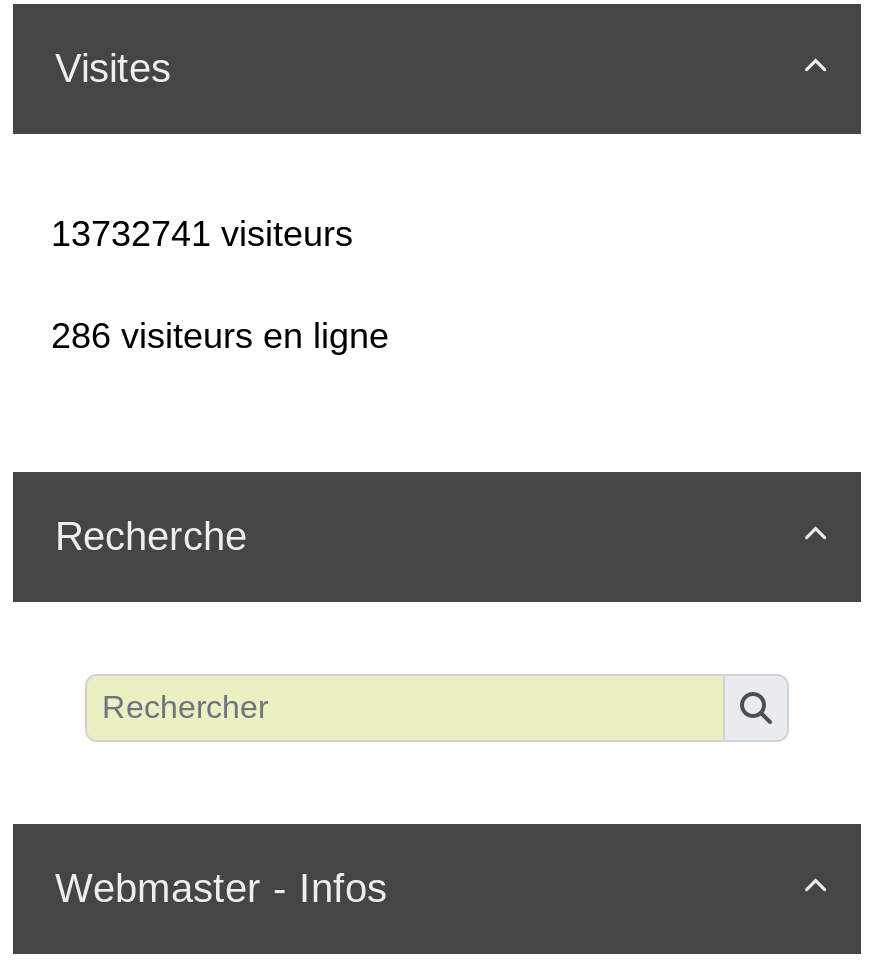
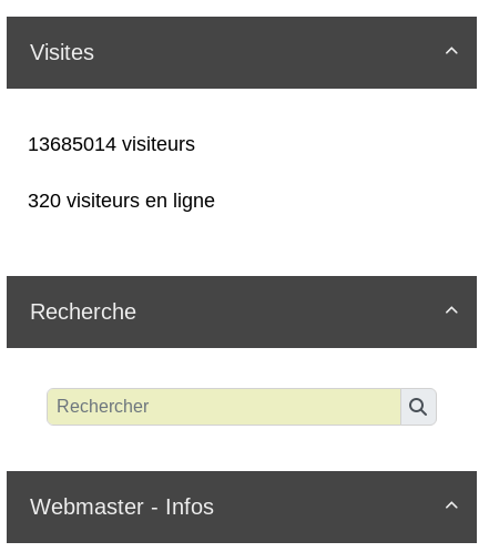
- 13732741 visiteurs
+ 13685014 visiteurs

- 286 visiteurs en ligne
+ 320 visiteurs en ligne
